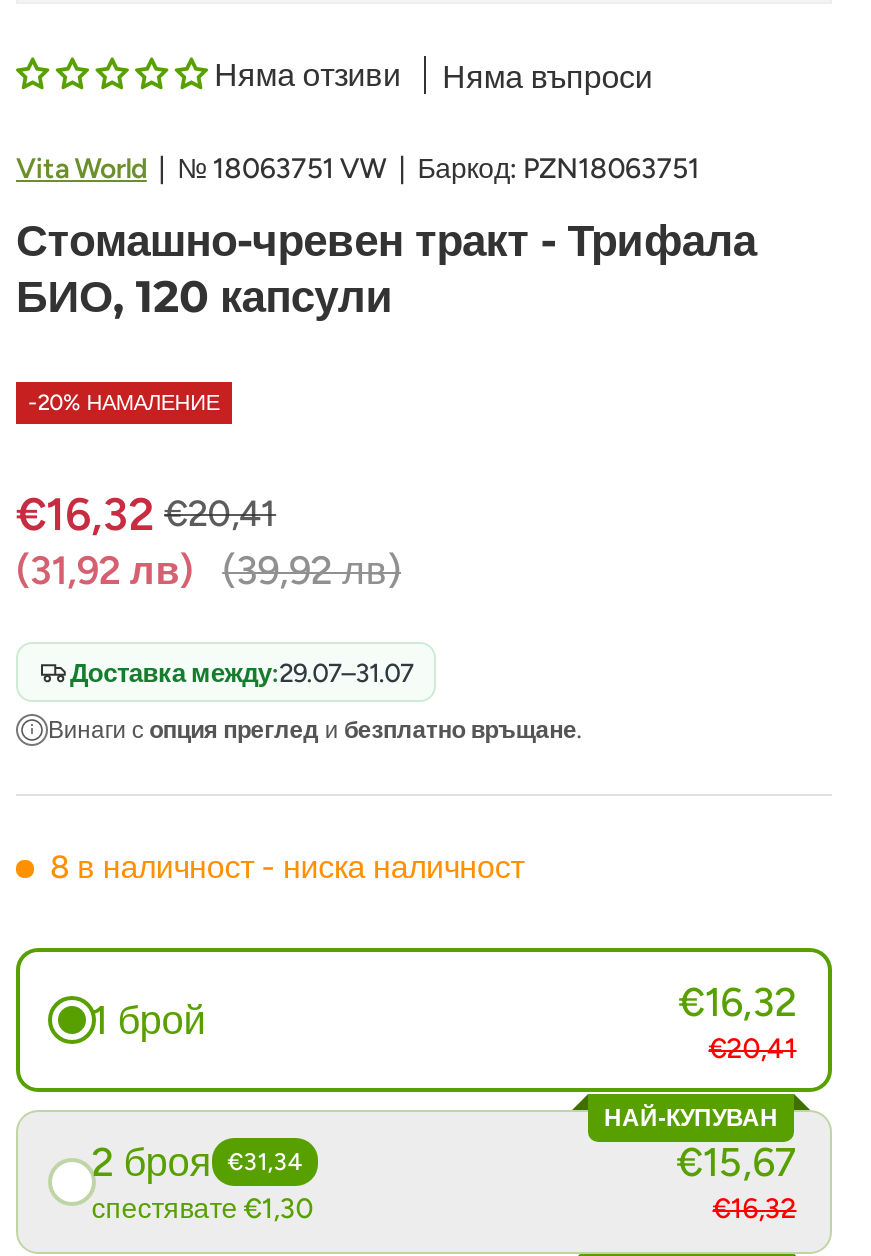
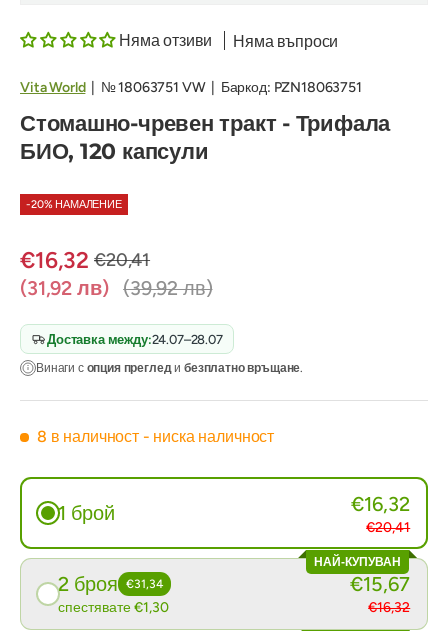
- Доставка между:29.07–31.07
+ Доставка между:24.07–28.07
